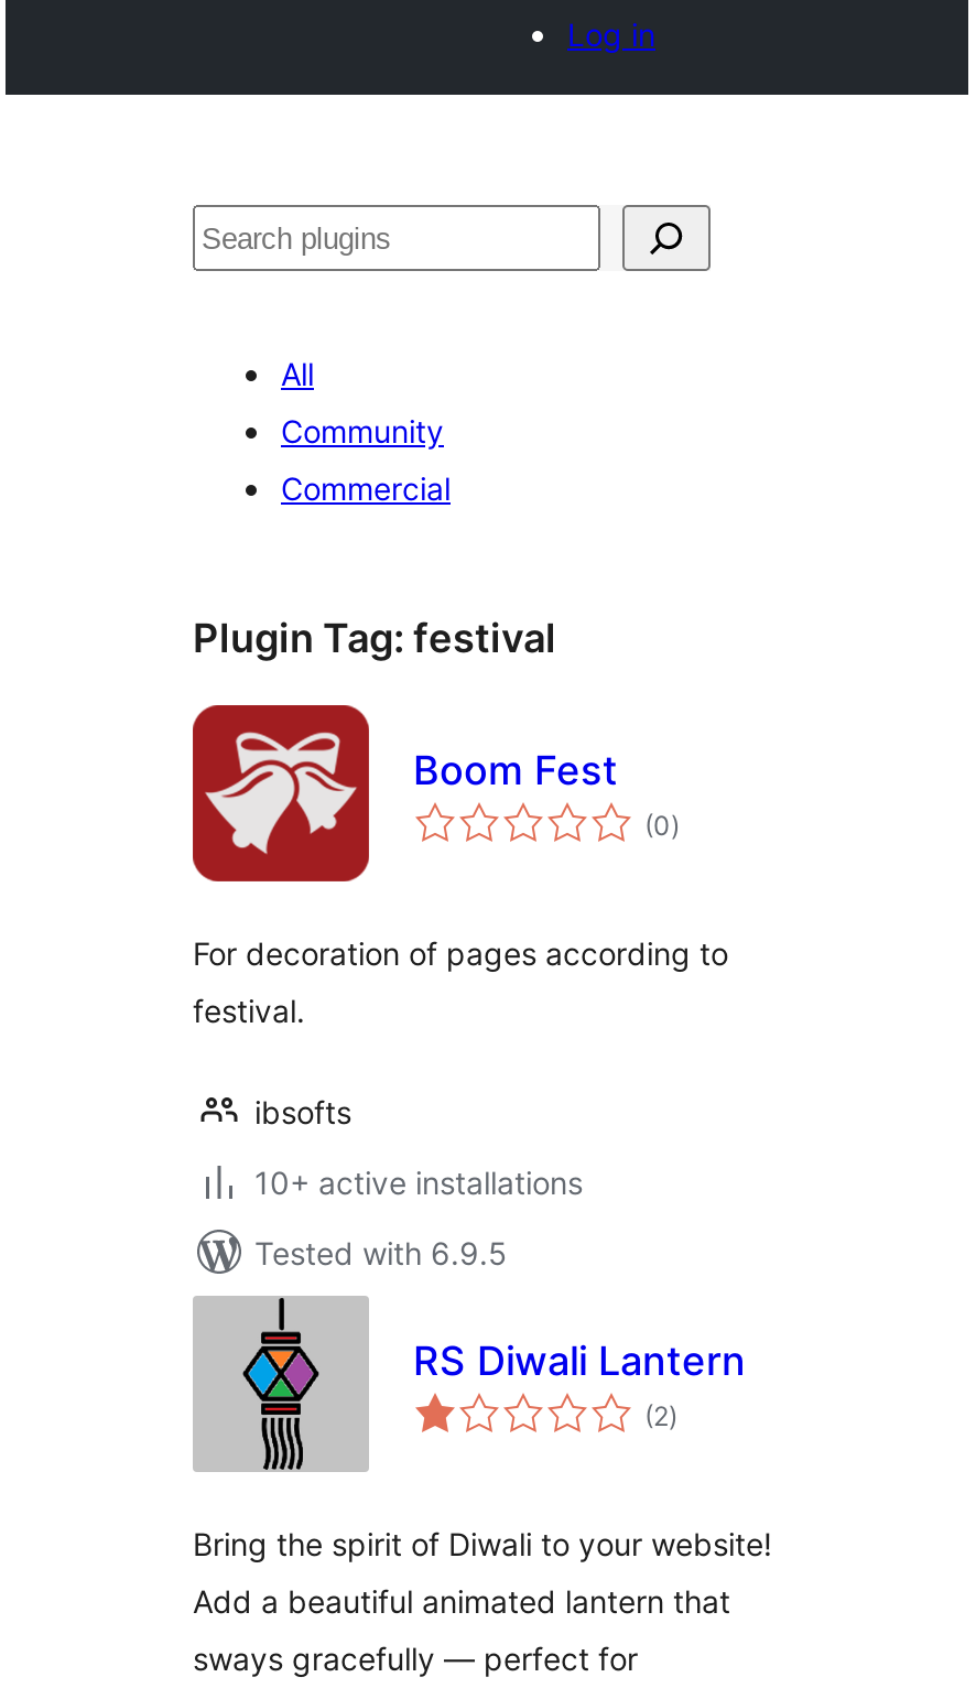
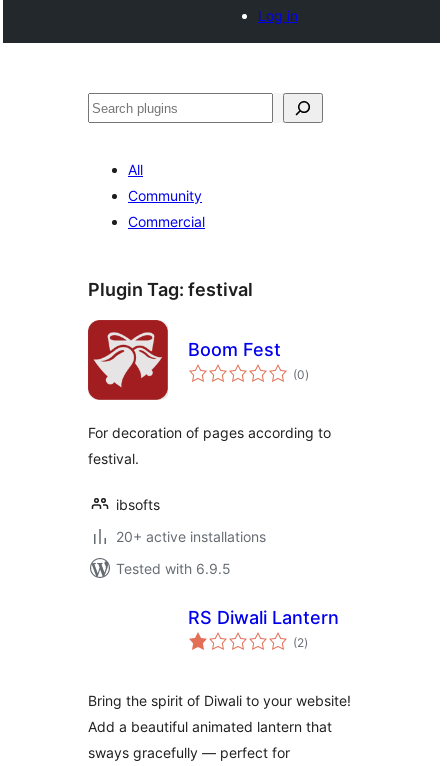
- 10+ active installations
+ 20+ active installations

- [image]
